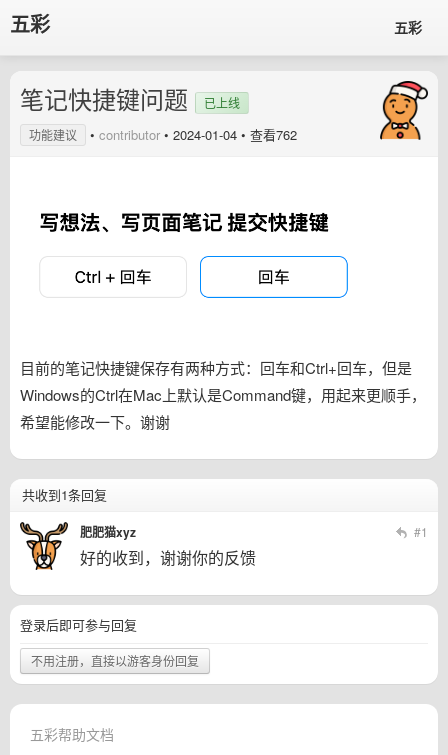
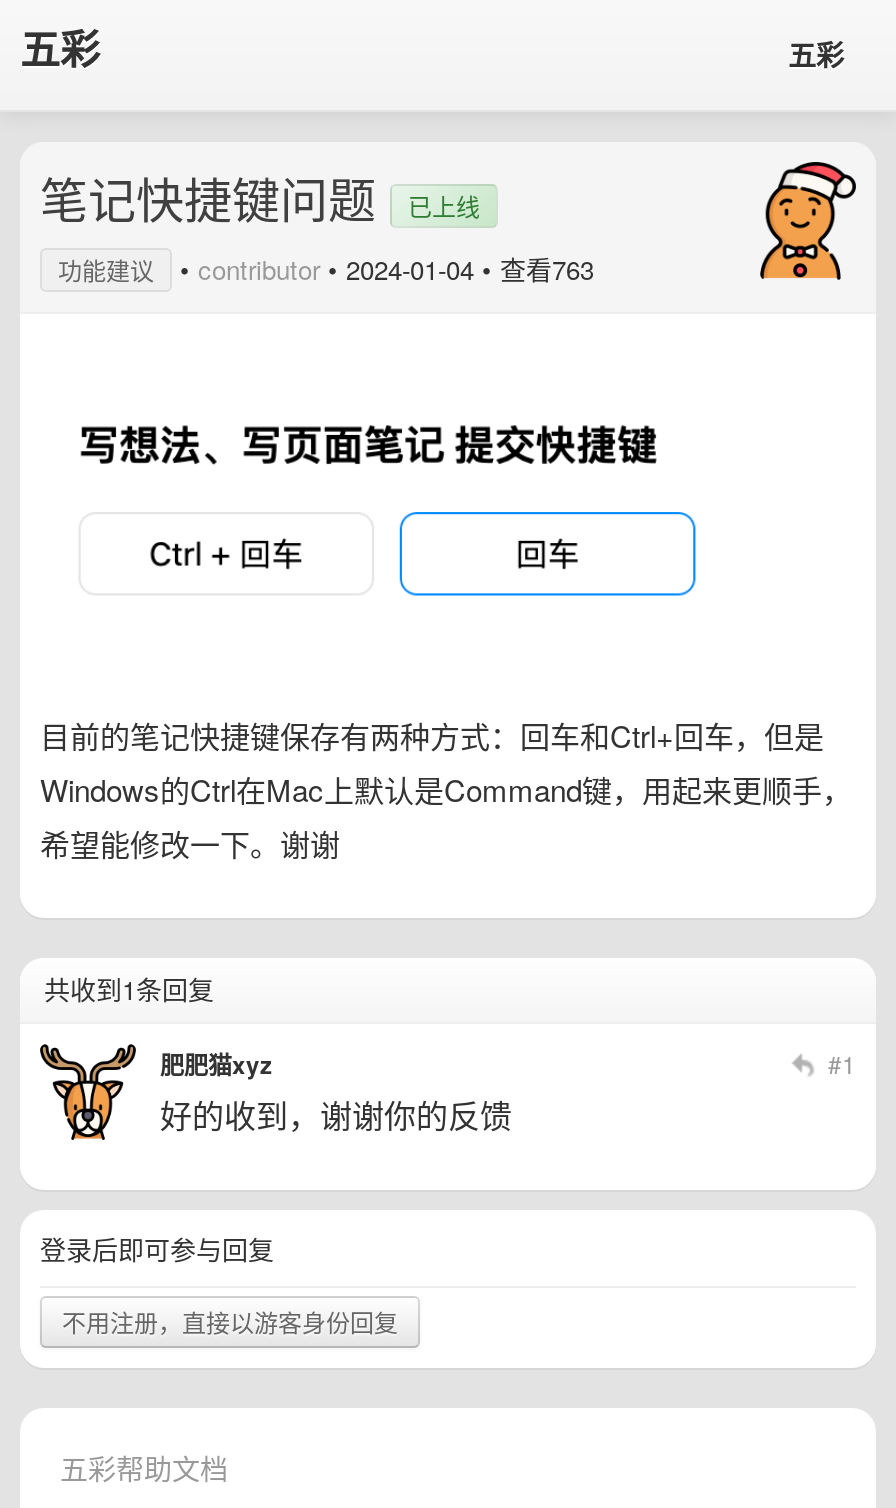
- 功能建议 • contributor • 2024-01-04 • 查看762
+ 功能建议 • contributor • 2024-01-04 • 查看763
